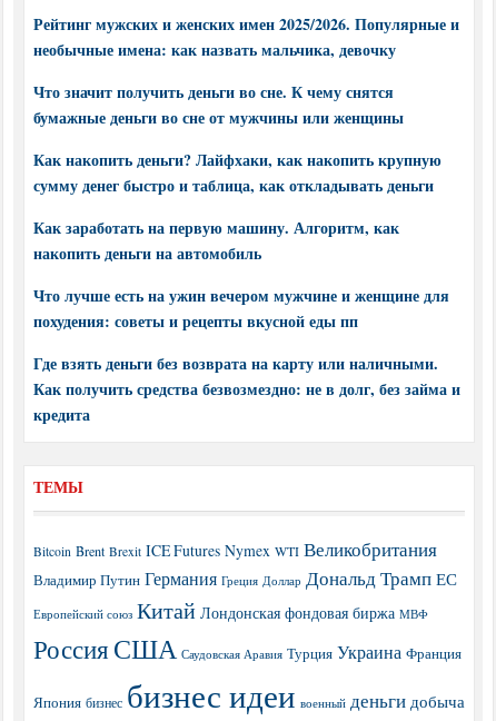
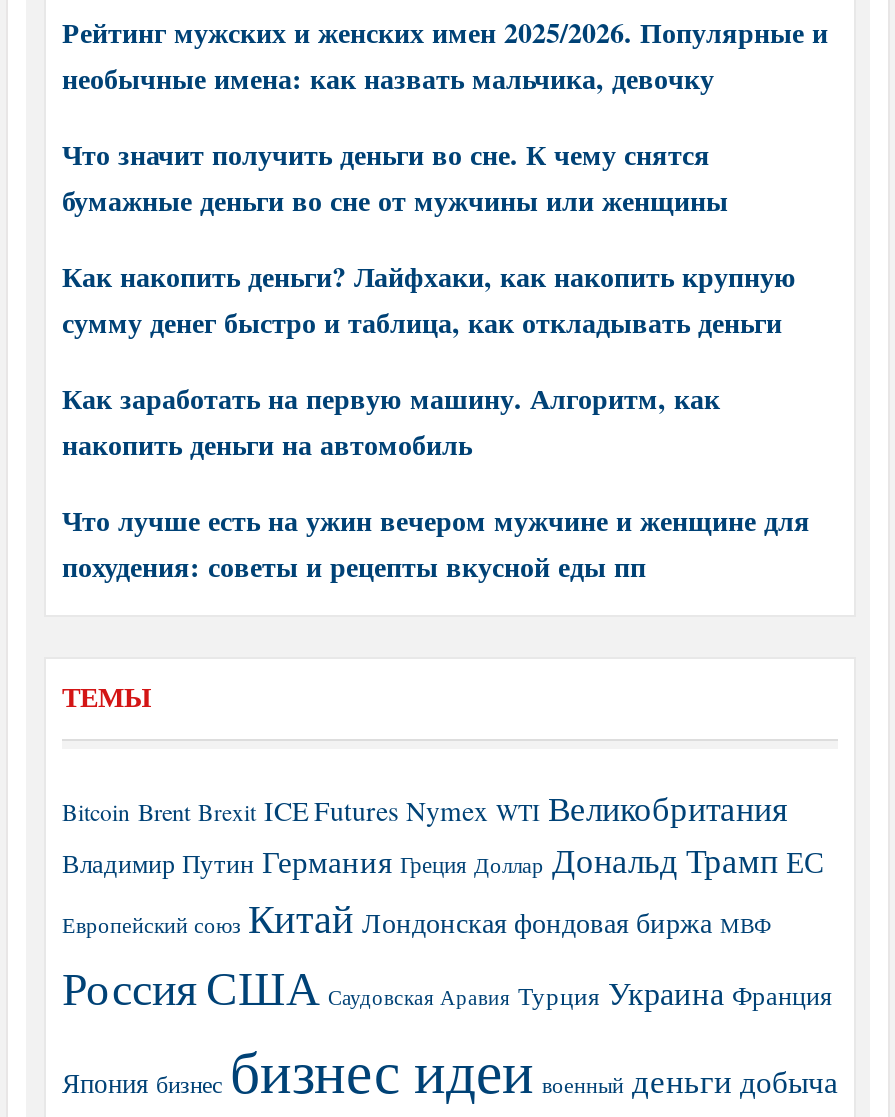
- Где взять деньги без возврата на карту или наличными.
- Как получить средства безвозмездно: не в долг, без займа и
- кредита
